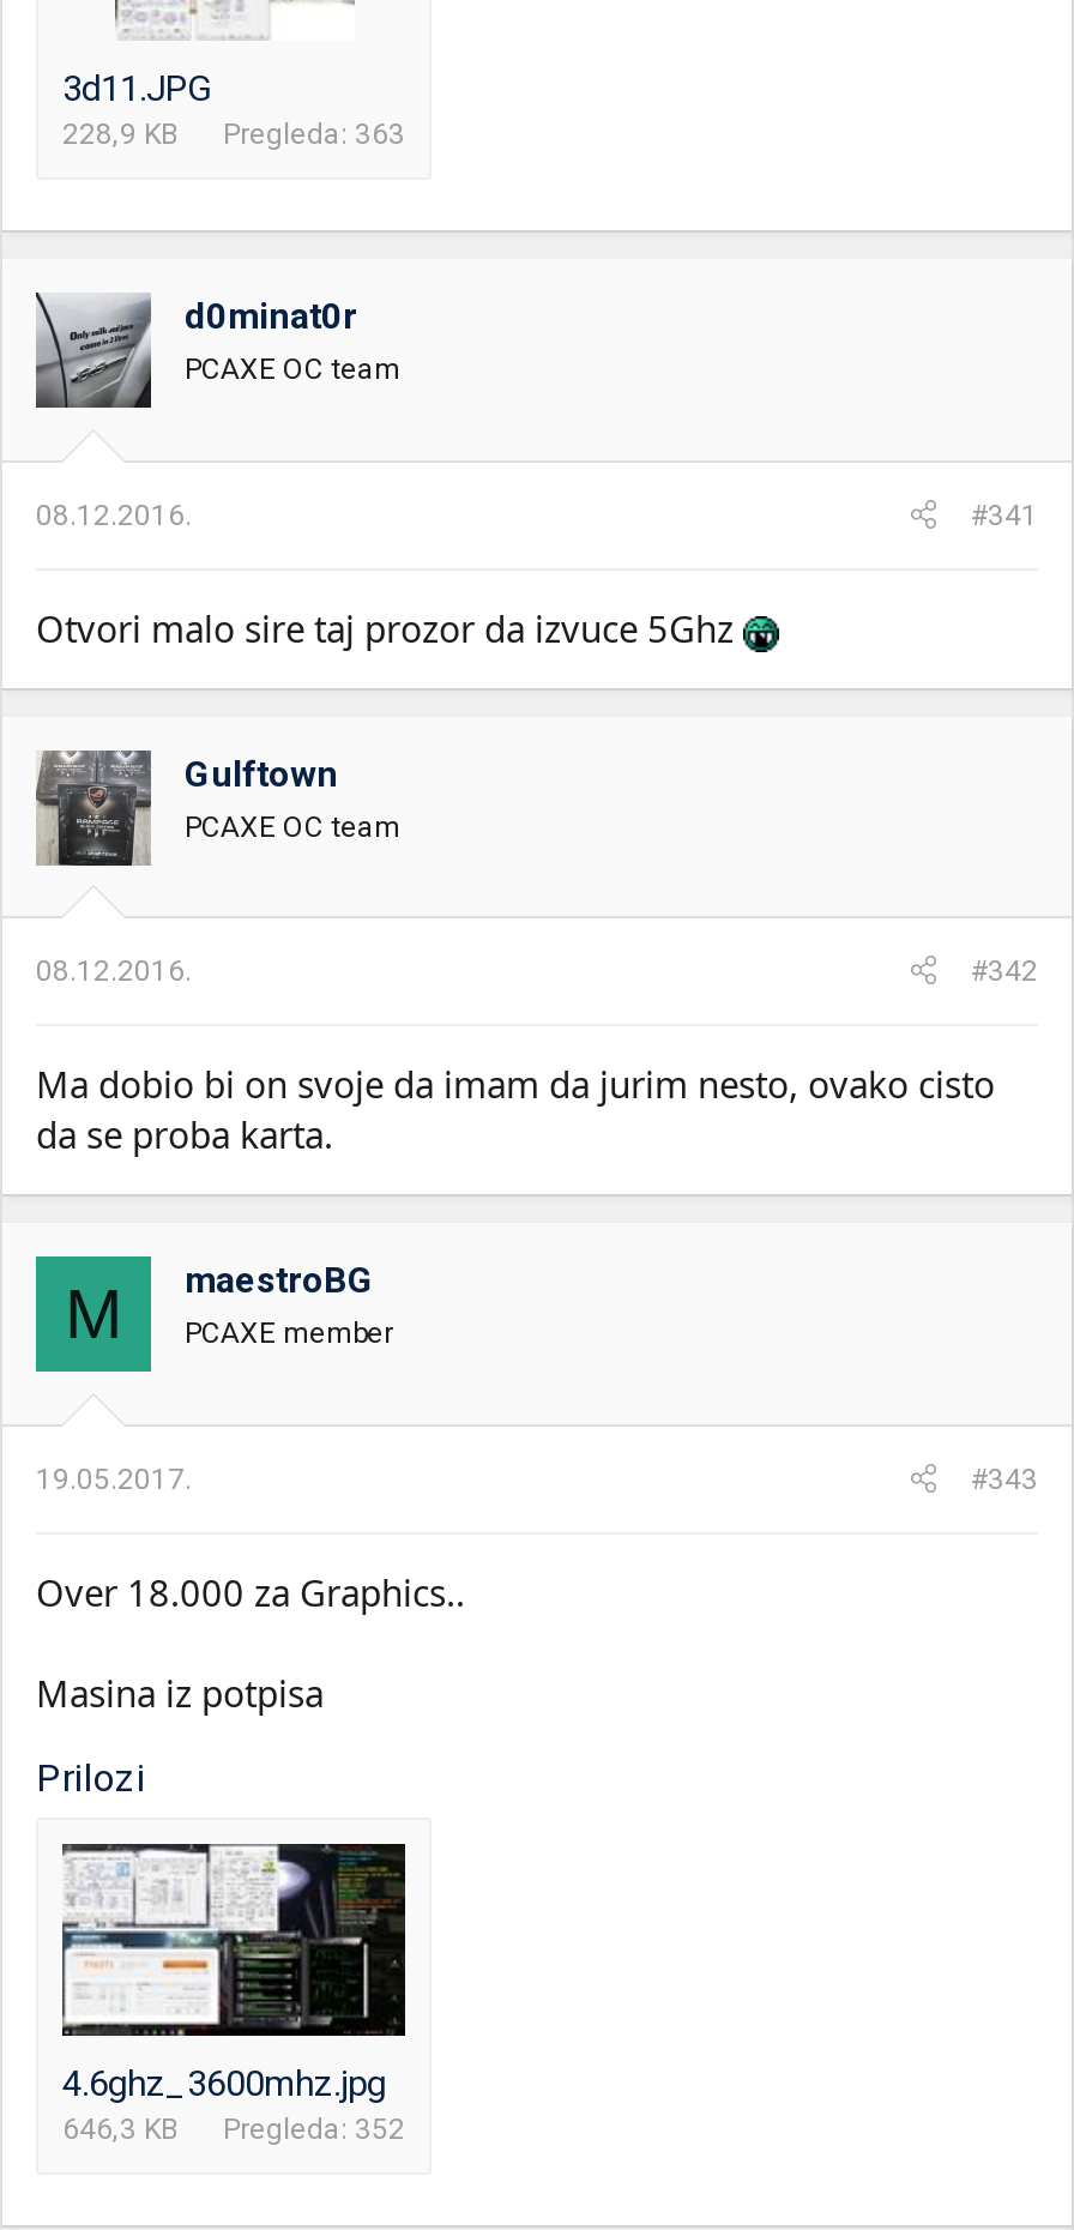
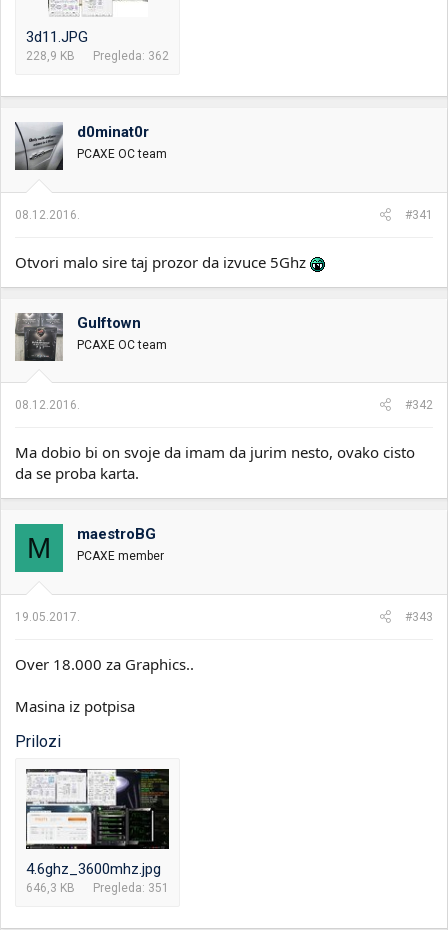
- 228,9 KB Pregleda: 363
+ 228,9 KB Pregleda: 362

- 646,3 KB Pregleda: 352
+ 646,3 KB Pregleda: 351
